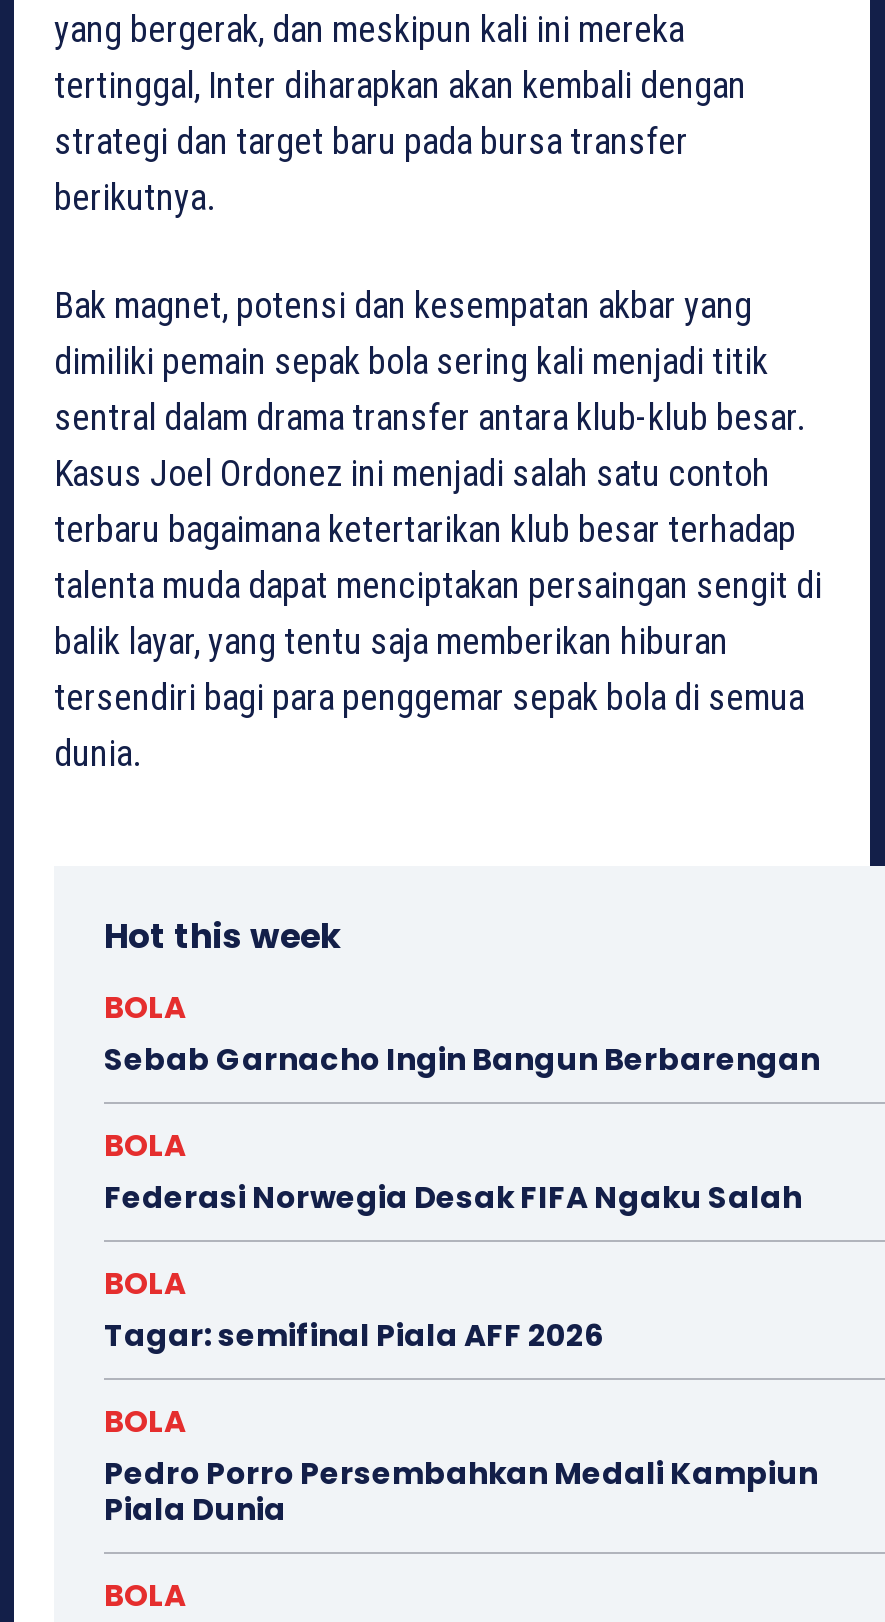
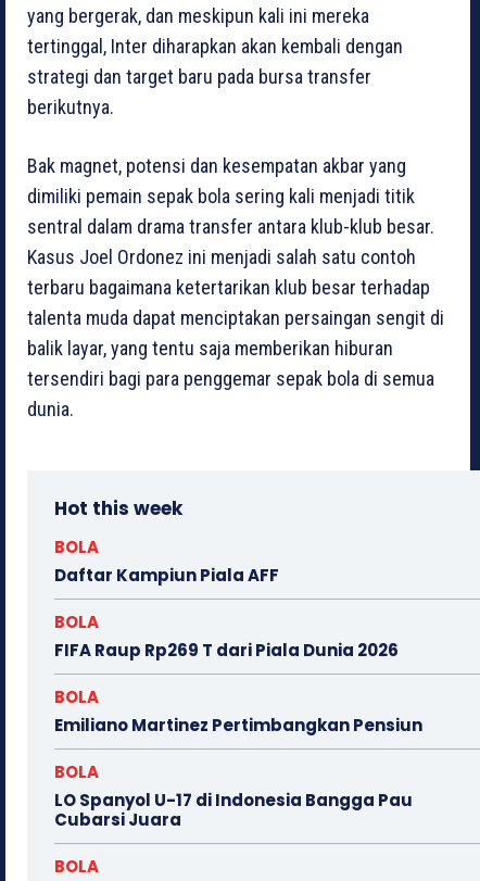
- Sebab Garnacho Ingin Bangun Berbarengan
+ Daftar Kampiun Piala AFF

- Federasi Norwegia Desak FIFA Ngaku Salah
+ FIFA Raup Rp269 T dari Piala Dunia 2026

- Tagar: semifinal Piala AFF 2026
+ Emiliano Martinez Pertimbangkan Pensiun

- Pedro Porro Persembahkan Medali Kampiun
- Piala Dunia
+ LO Spanyol U-17 di Indonesia Bangga Pau
+ Cubarsi Juara
